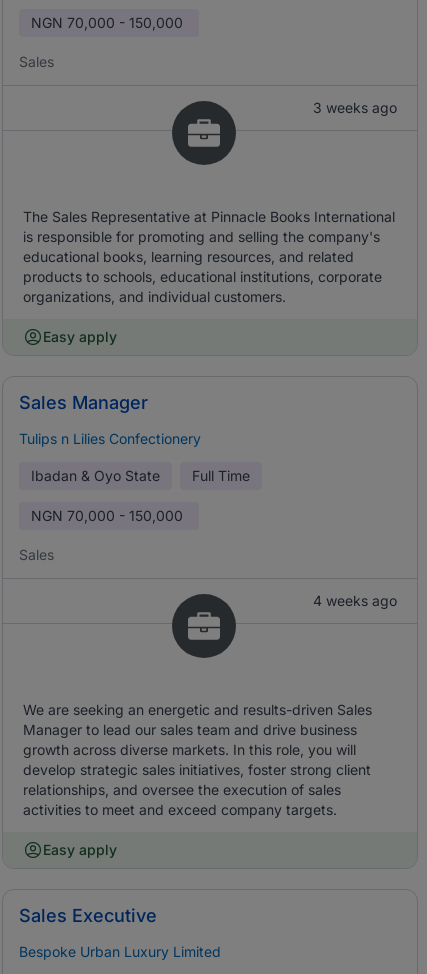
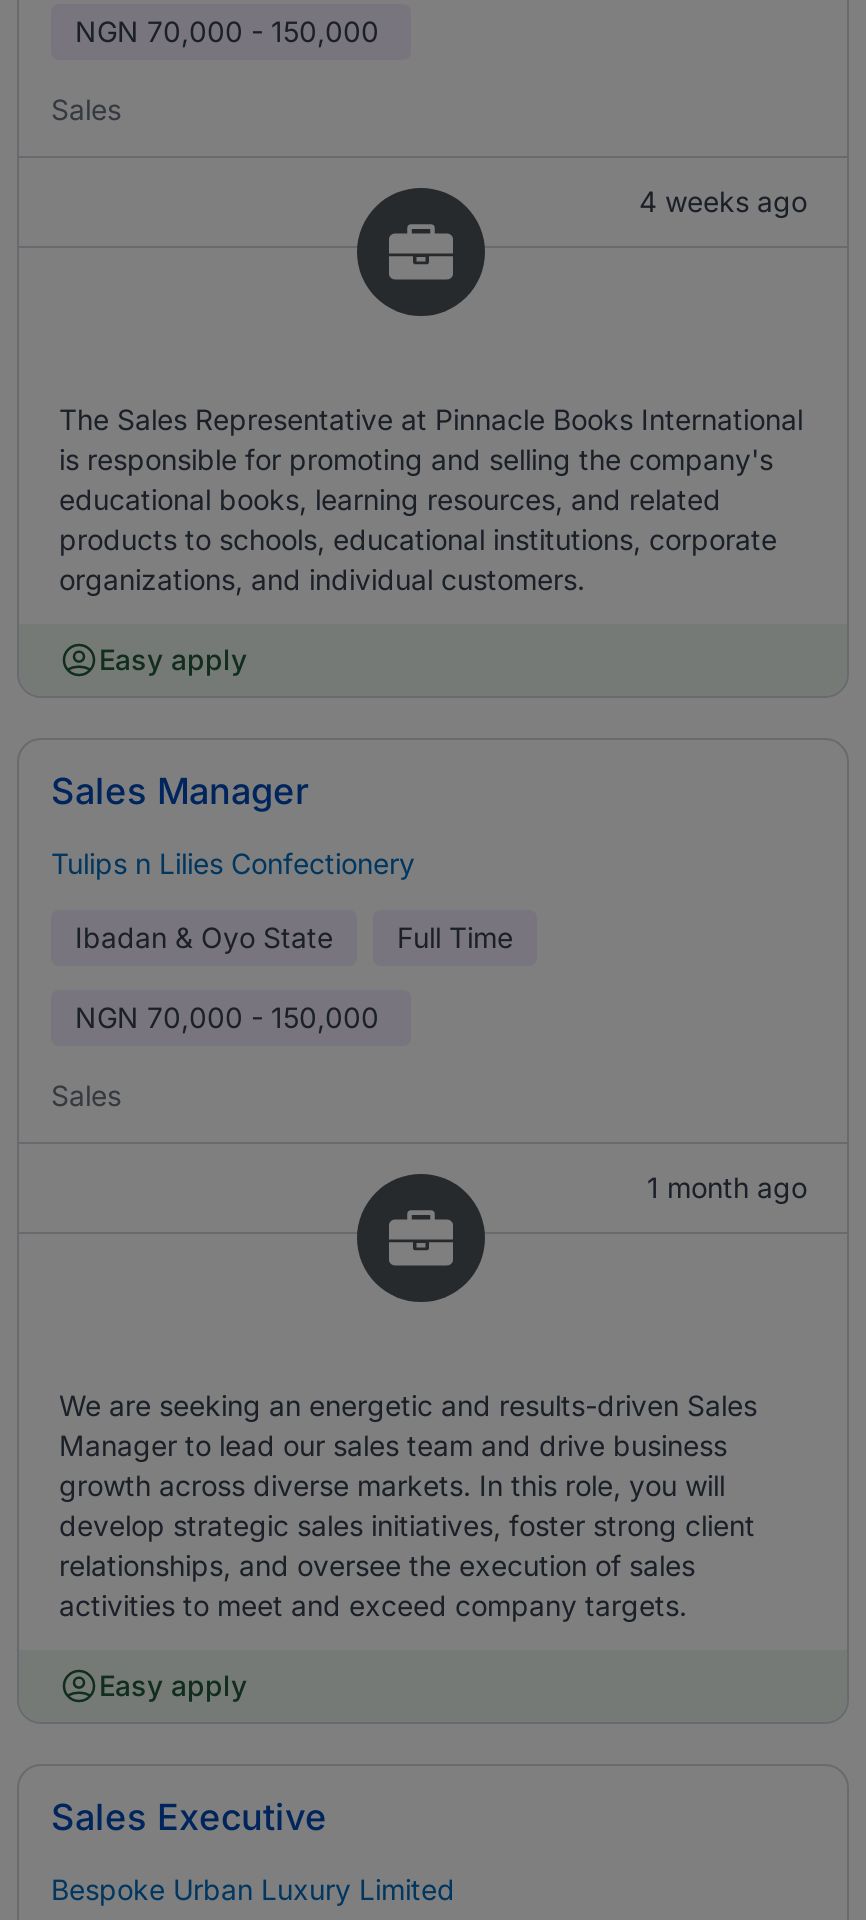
- 3 weeks ago
+ 4 weeks ago

- 4 weeks ago
+ 1 month ago
